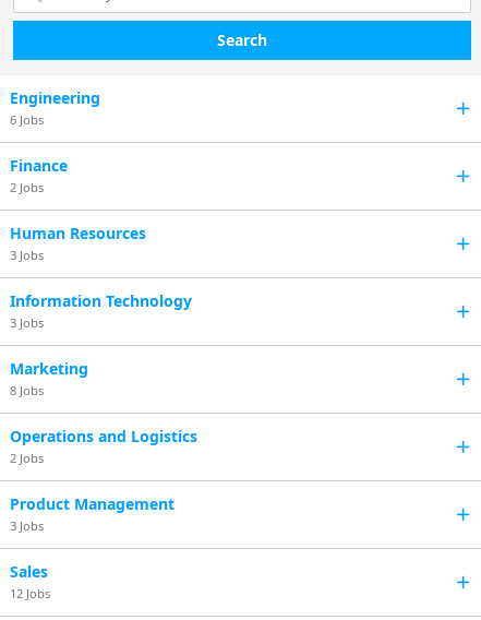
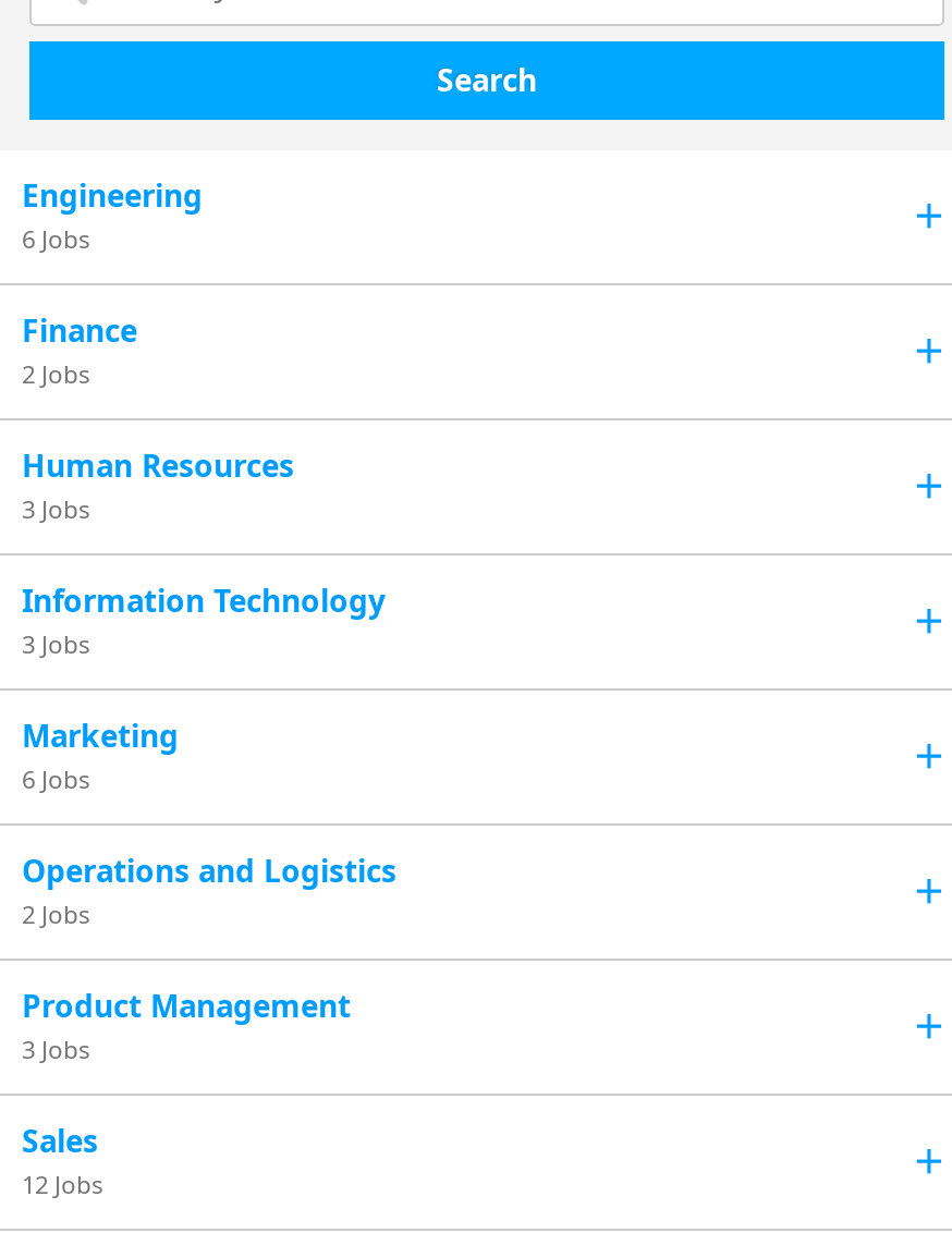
- 8 Jobs
+ 6 Jobs
